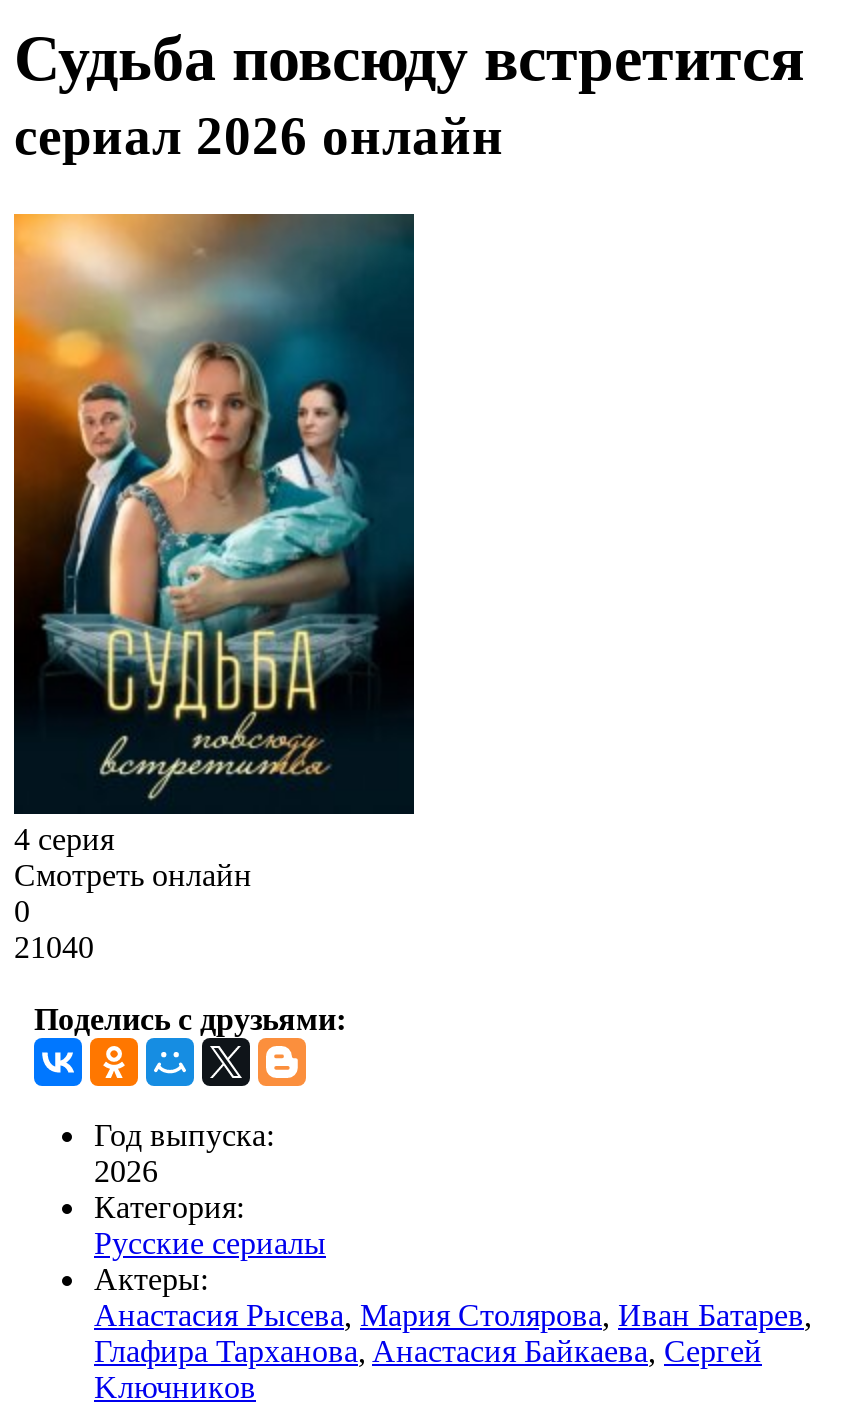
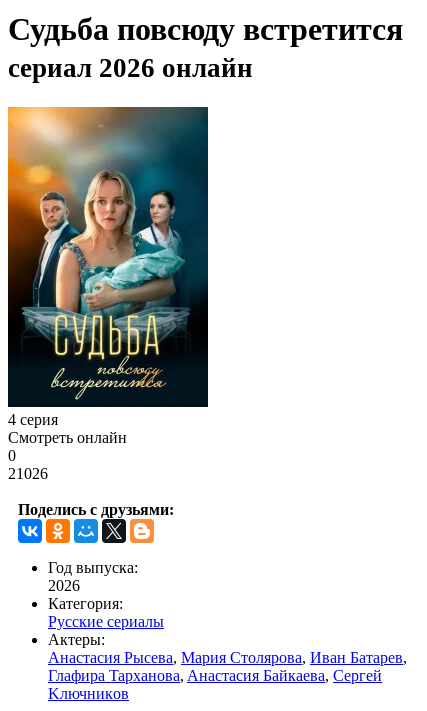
- 21040
+ 21026
